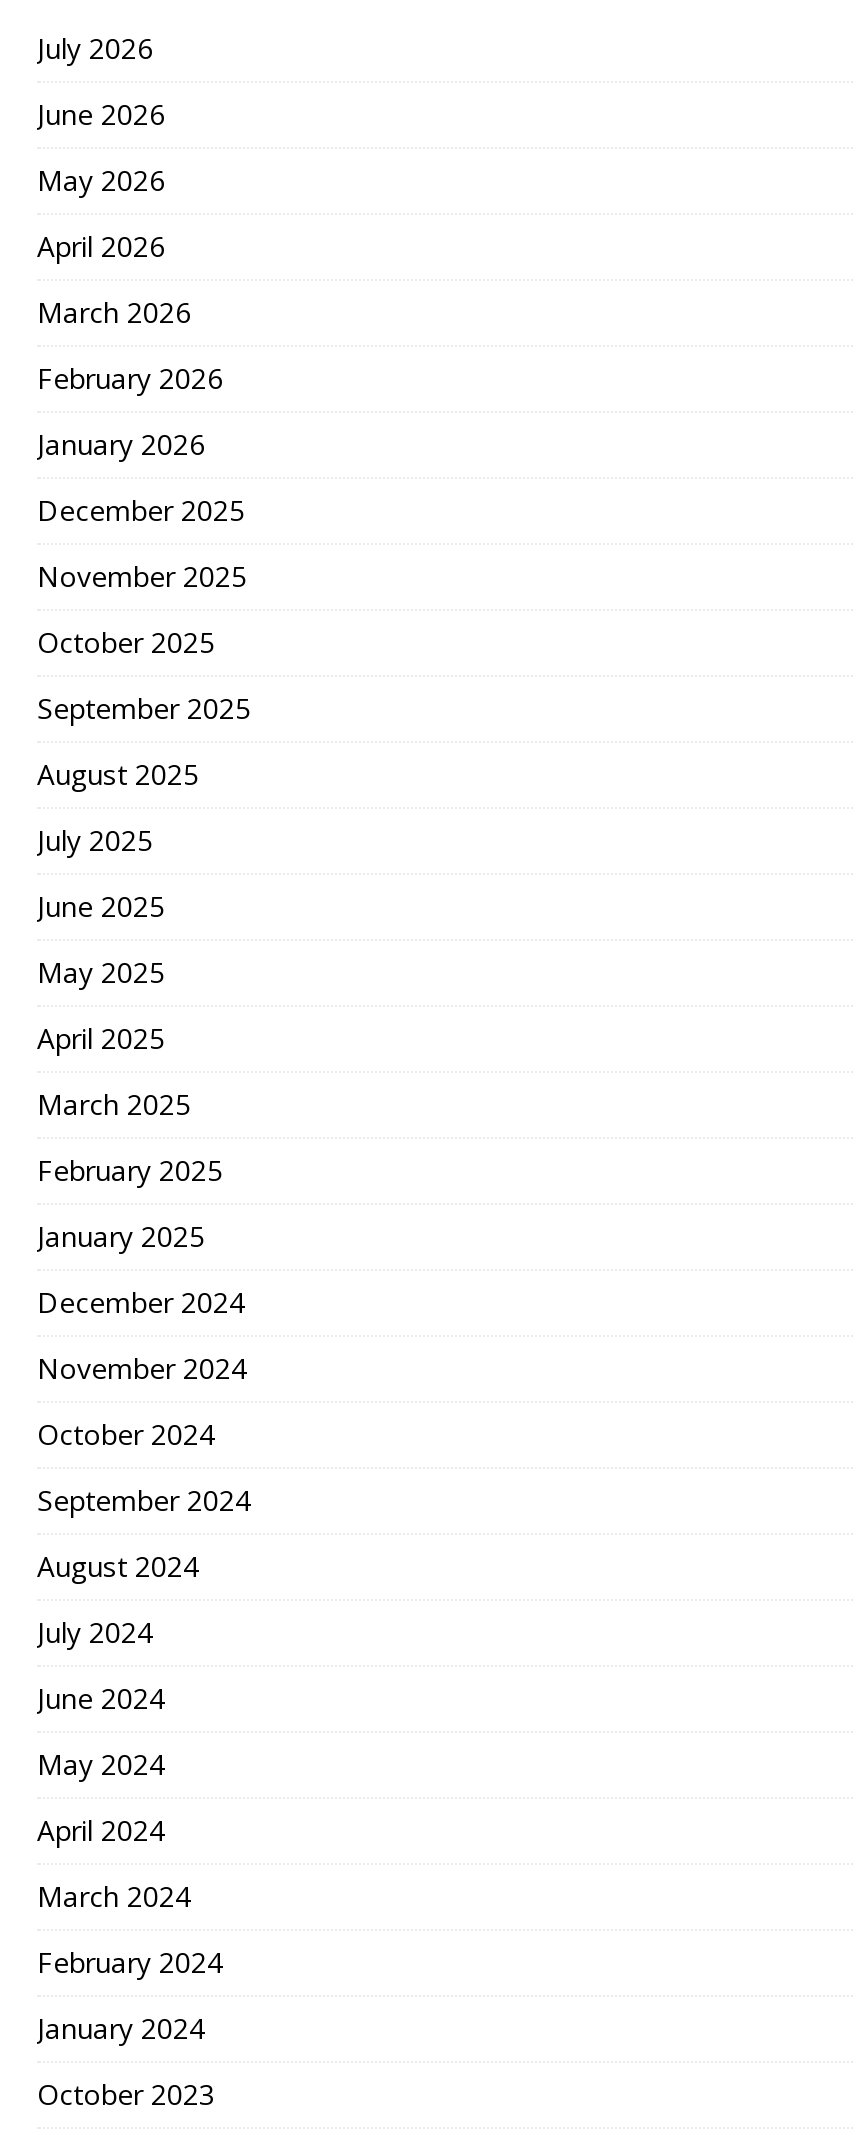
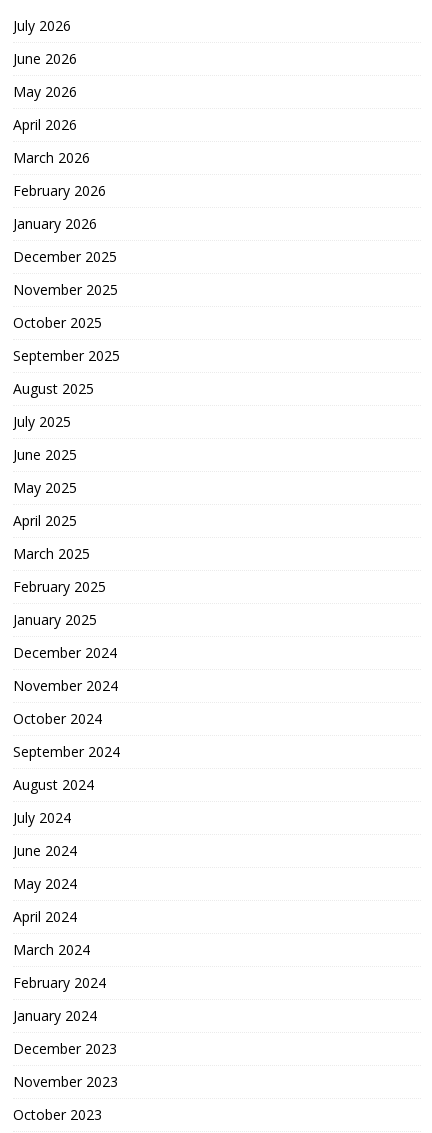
+ December 2023
+ November 2023
